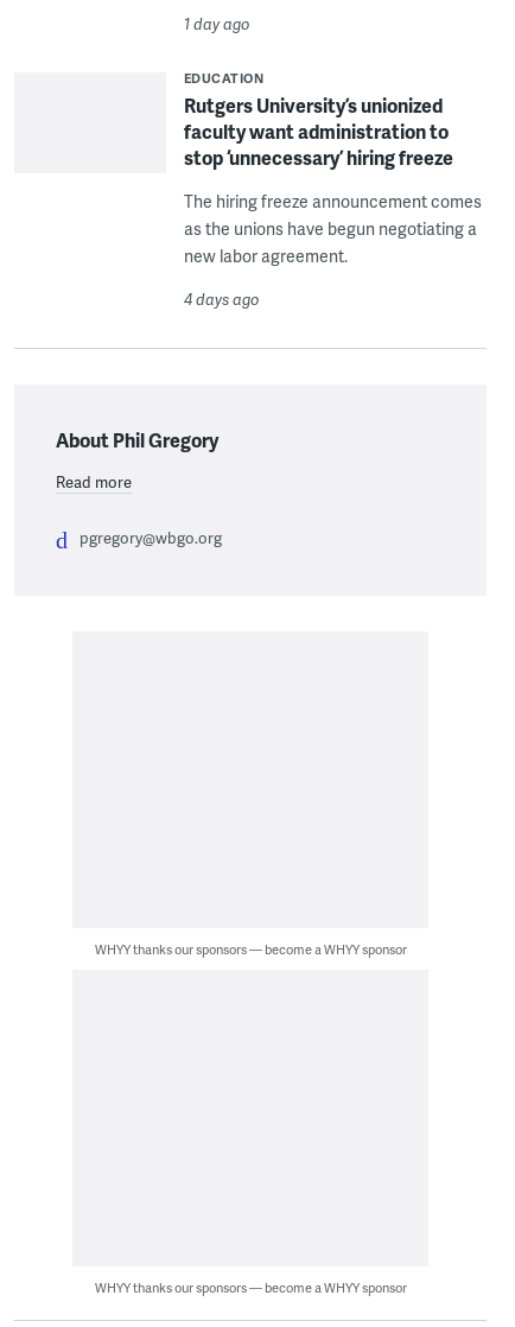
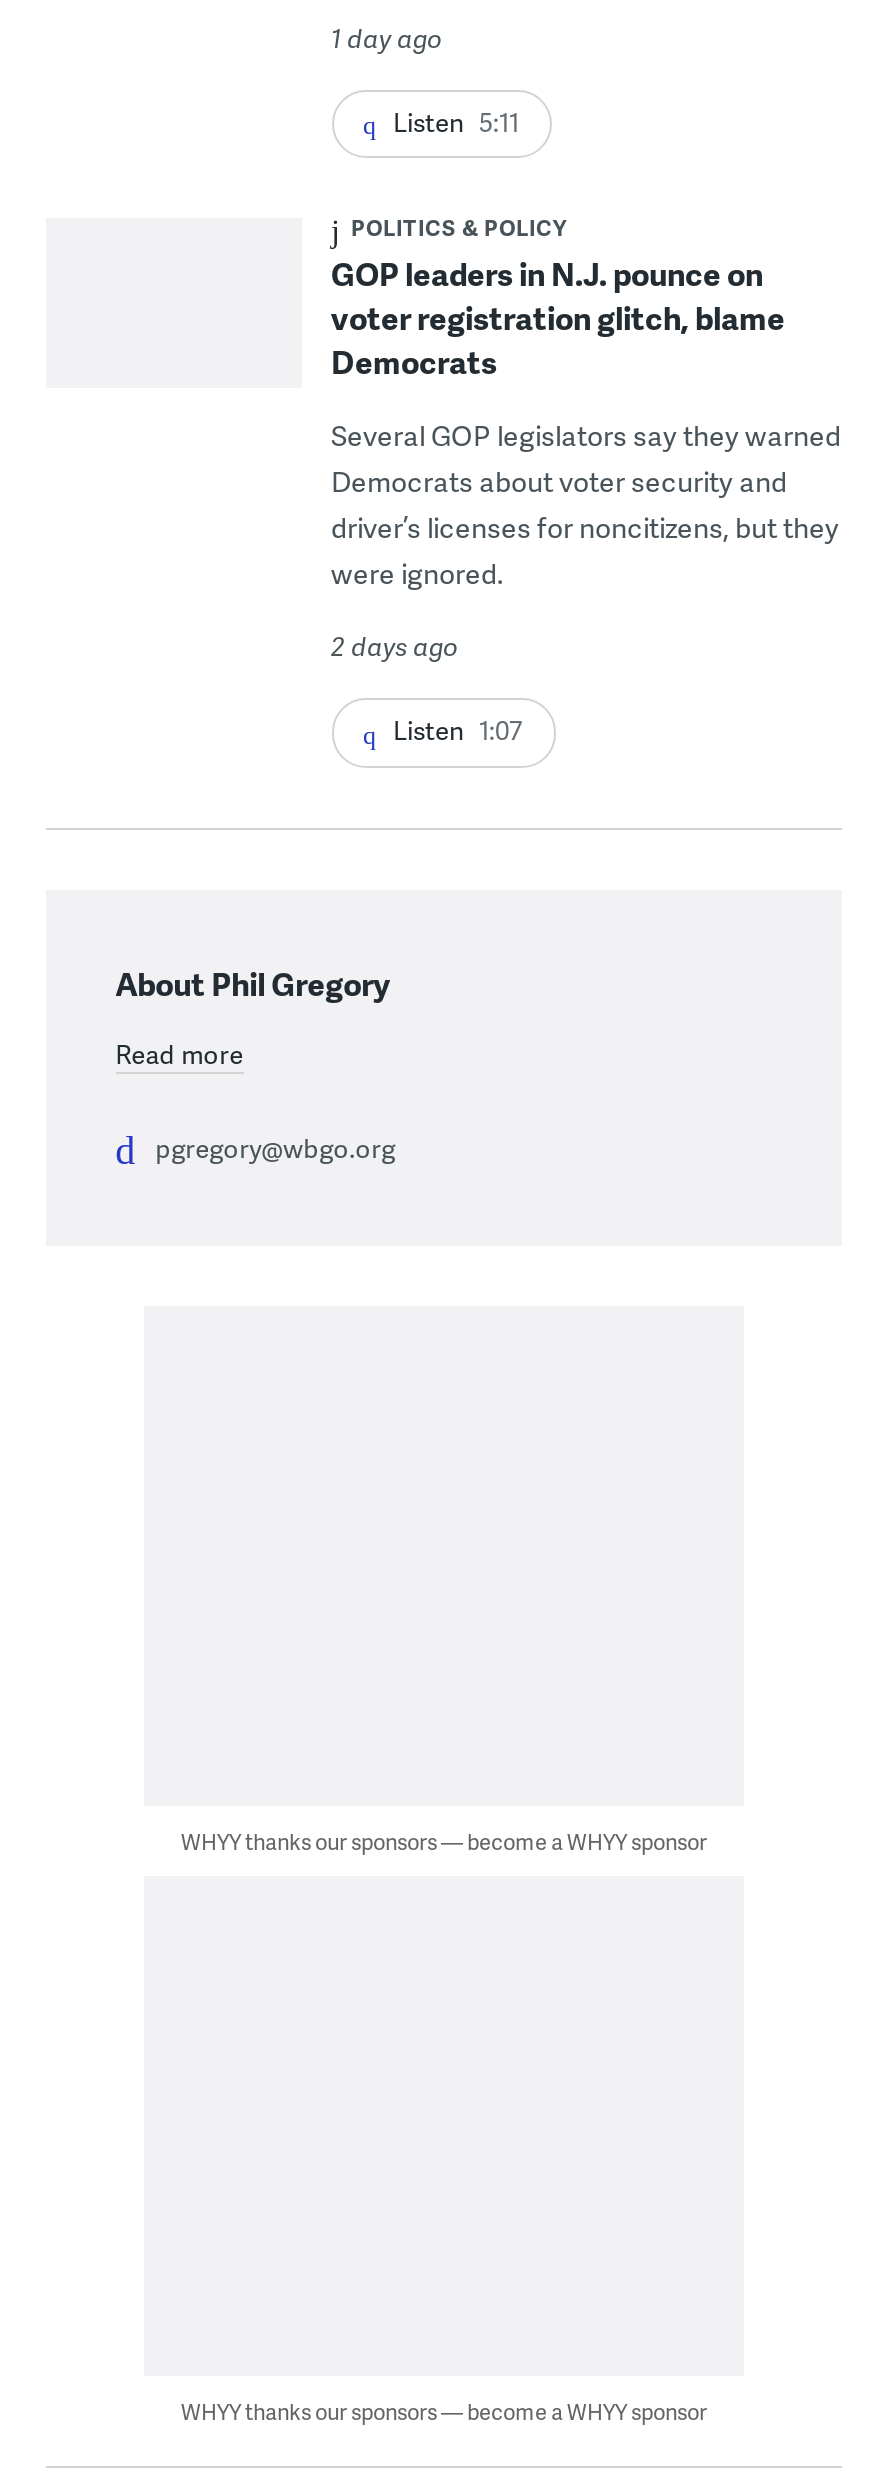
- EDUCATION
- Rutgers University’s unionized
- faculty want administration to
- stop ‘unnecessary’ hiring freeze
- The hiring freeze announcement comes
- as the unions have begun negotiating a
- new labor agreement.
- 4 days ago
+ Listen 5:11
+ POLITICS & POLICY
+ GOP leaders in N.J. pounce on
+ voter registration glitch, blame
+ Democrats
+ Several GOP legislators say they warned
+ Democrats about voter security and
+ driver’s licenses for noncitizens, but they
+ were ignored.
+ 2 days ago
+ Listen 1:07
